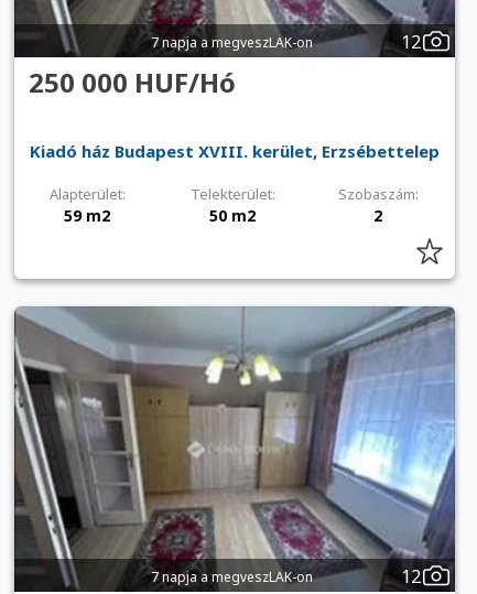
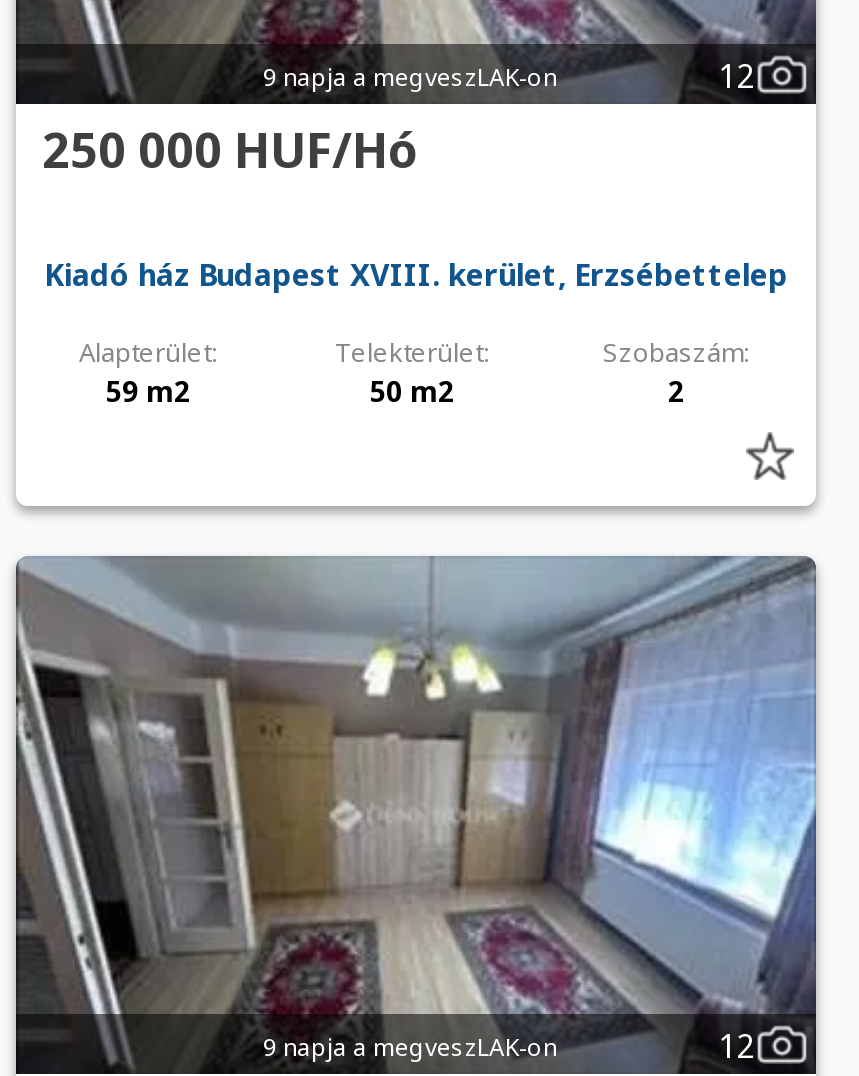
- 7 napja a megveszLAK-on
+ 9 napja a megveszLAK-on

- 7 napja a megveszLAK-on
+ 9 napja a megveszLAK-on
